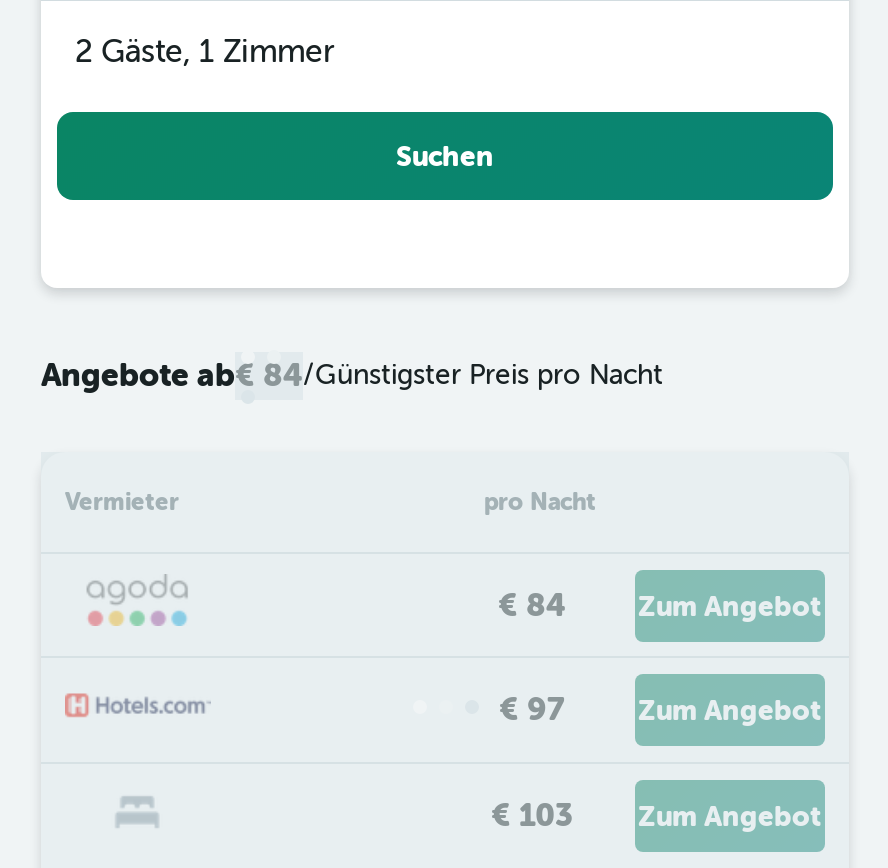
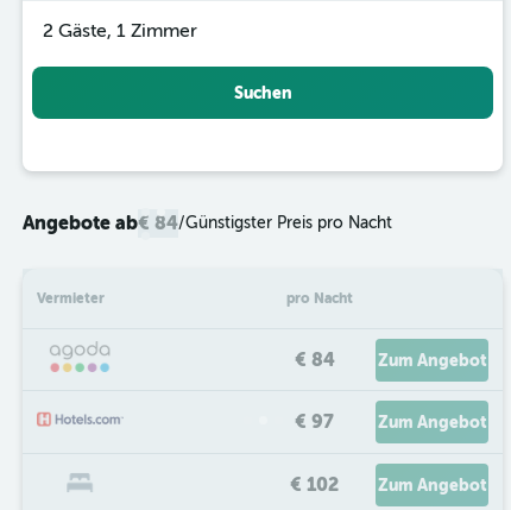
- € 103
+ € 102
